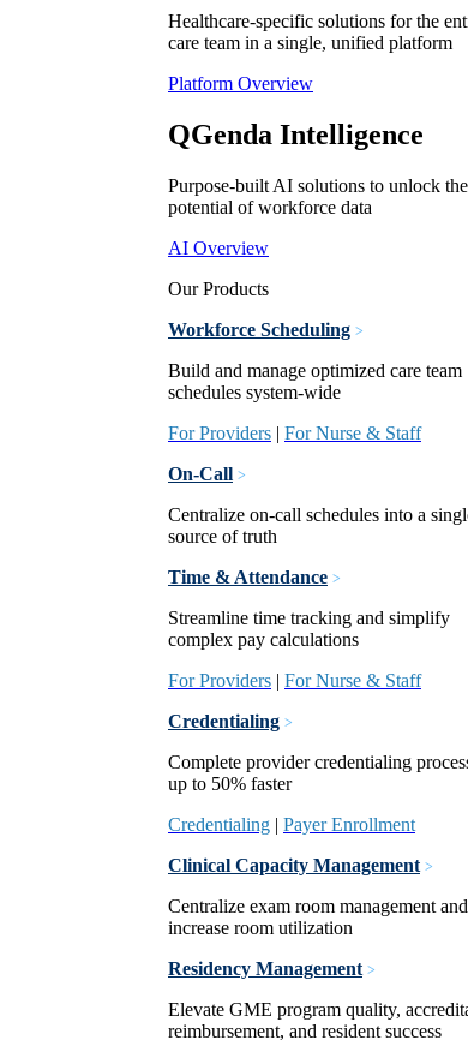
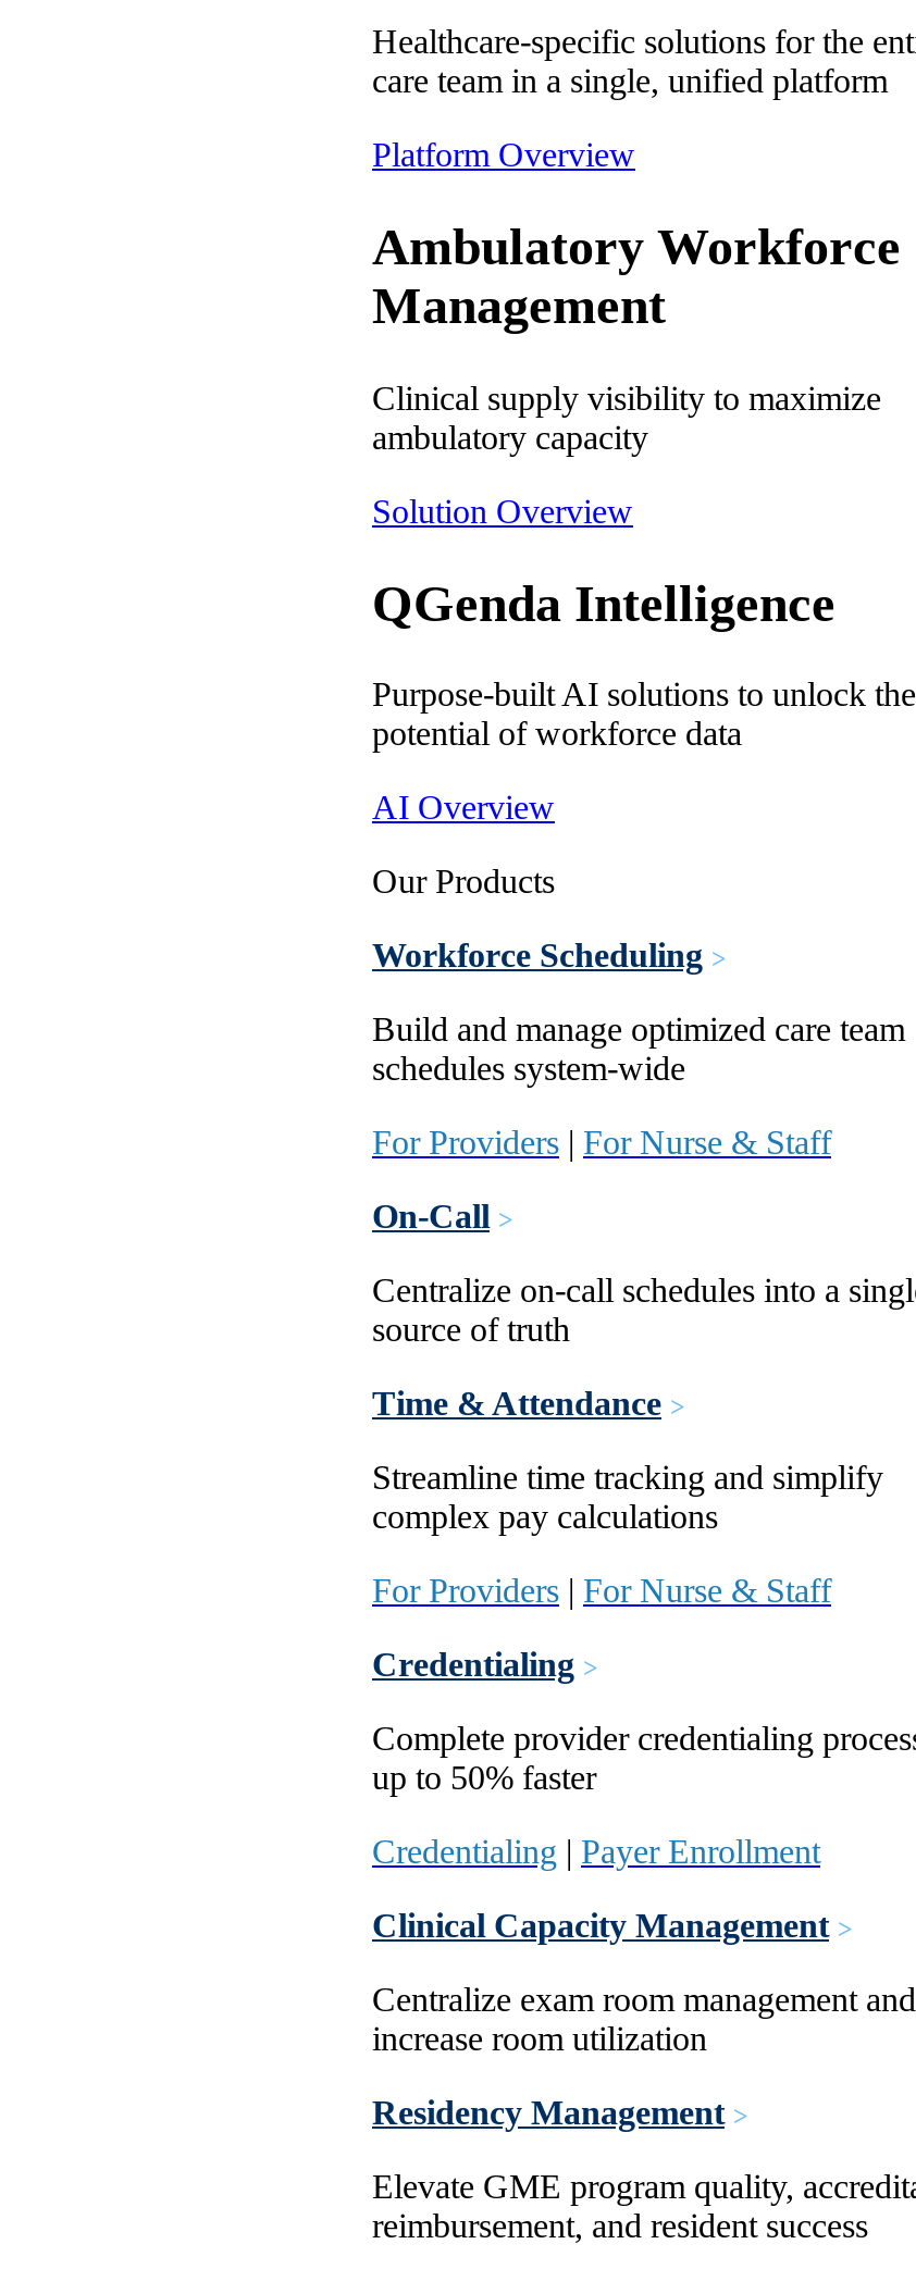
+ Ambulatory Workforce
+ Management
+ Clinical supply visibility to maximize
+ ambulatory capacity
+ Solution Overview
